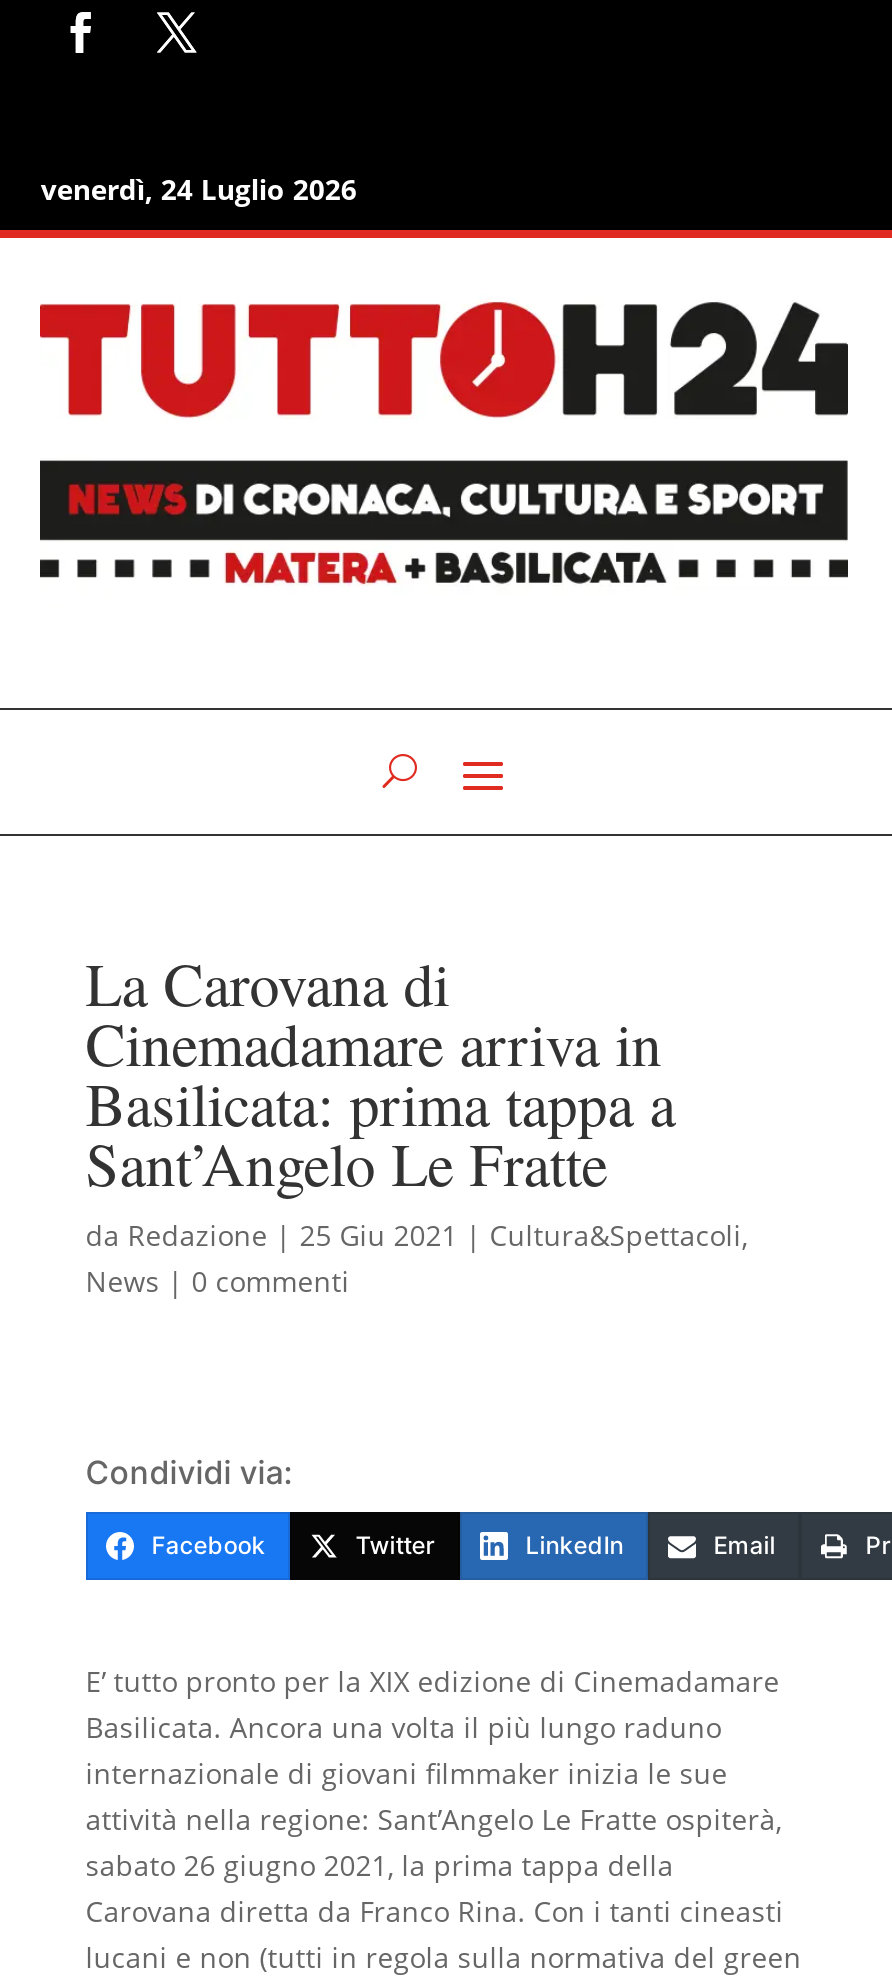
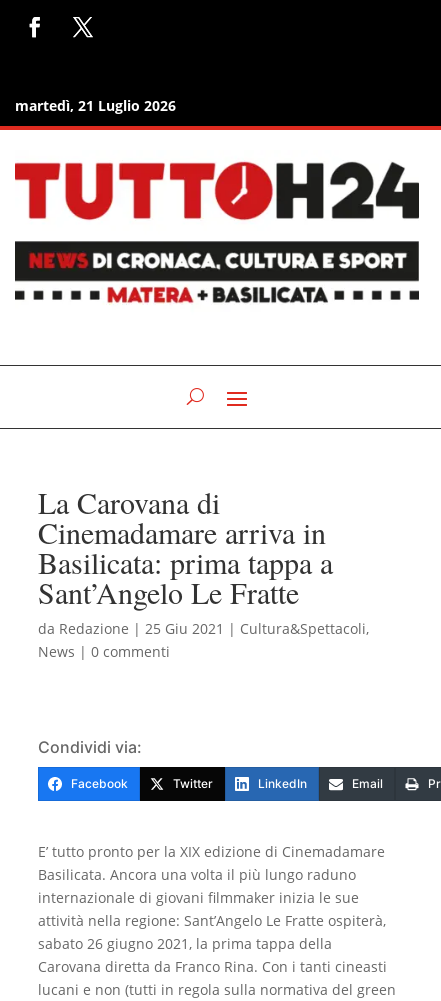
- venerdì, 24 Luglio 2026
+ martedì, 21 Luglio 2026
